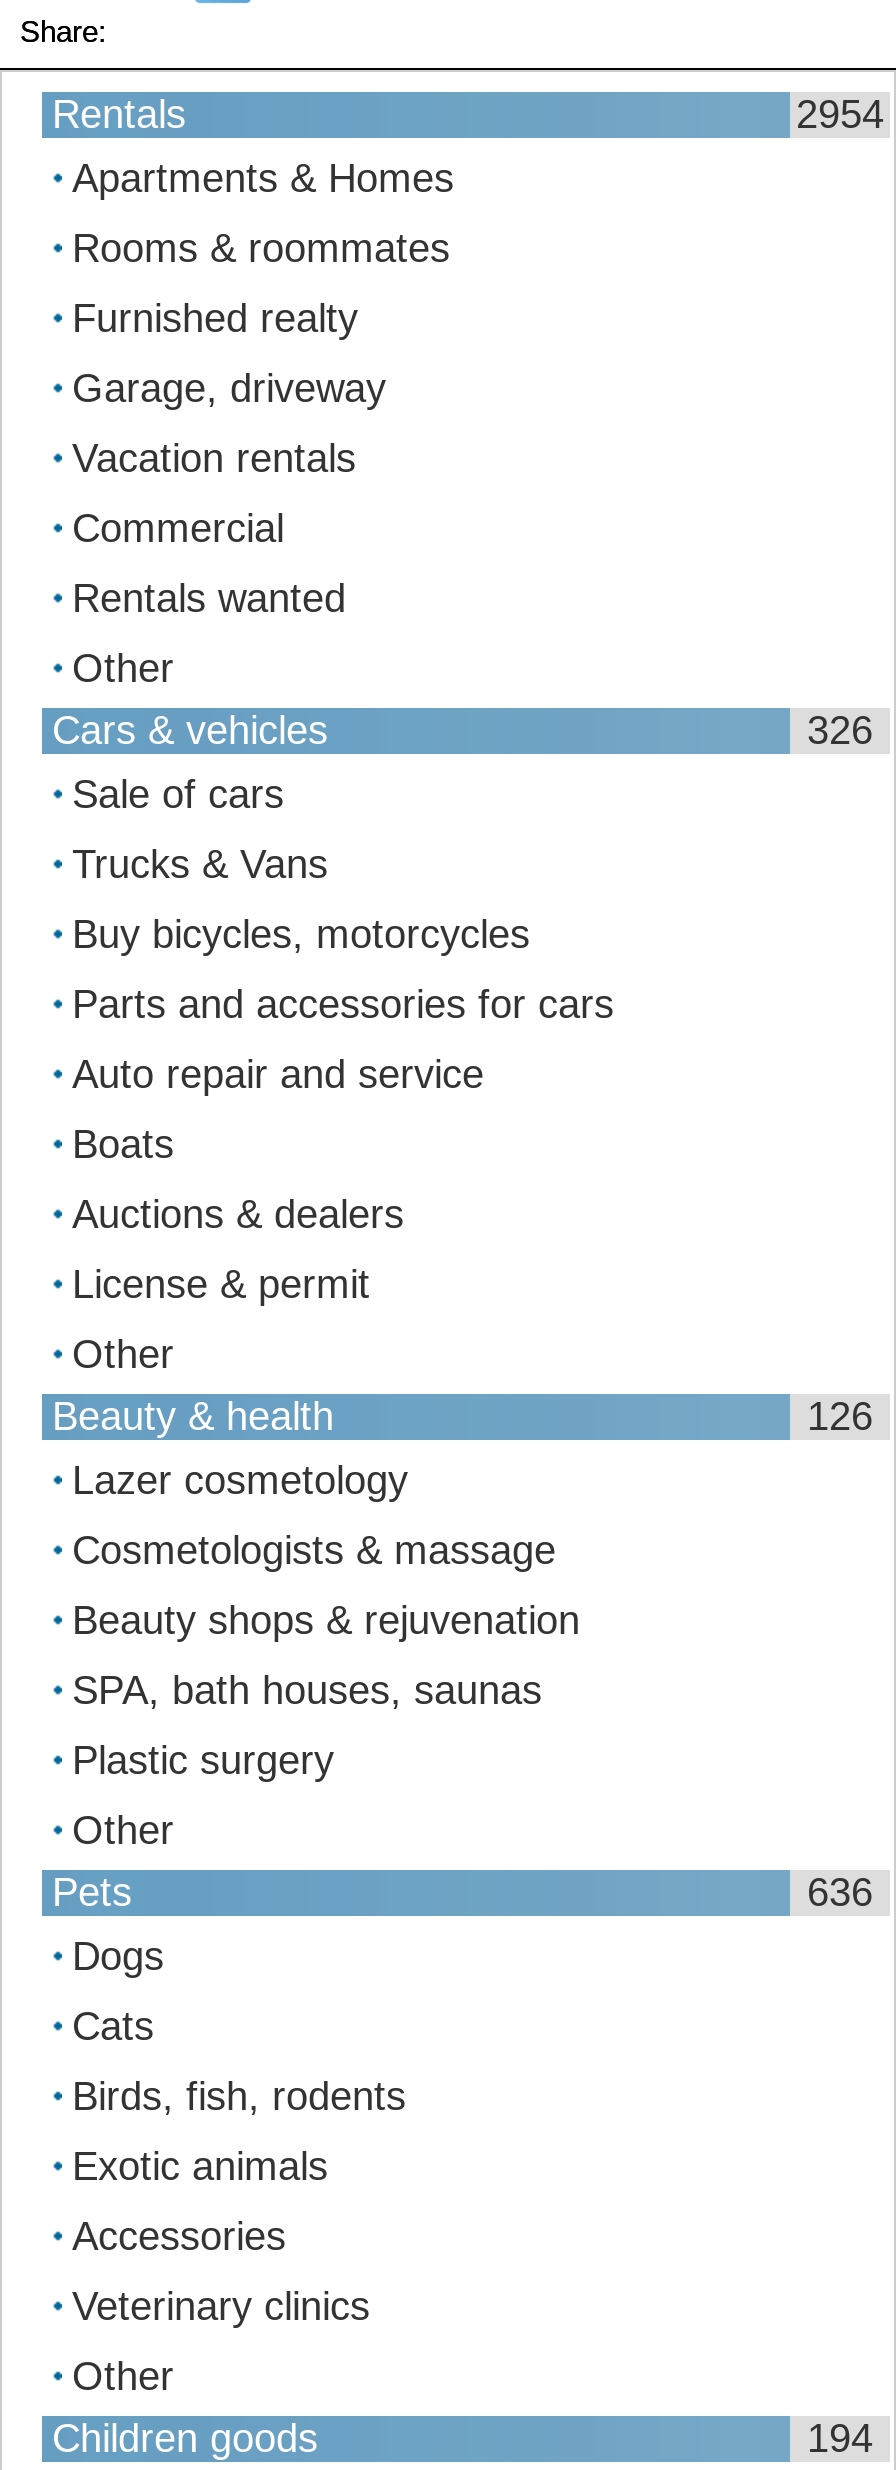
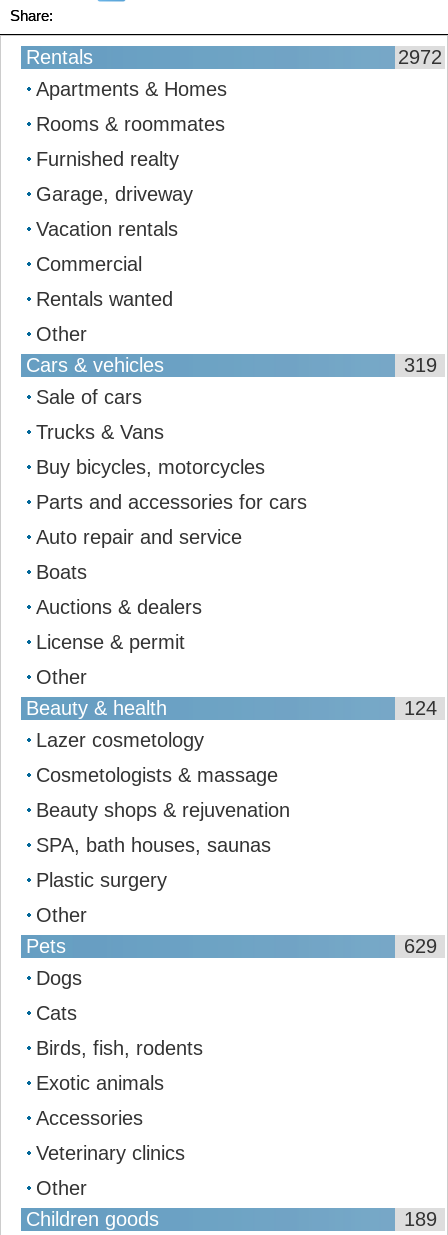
- 2954
+ 2972

- 326
+ 319

- 126
+ 124

- 636
+ 629

- 194
+ 189
